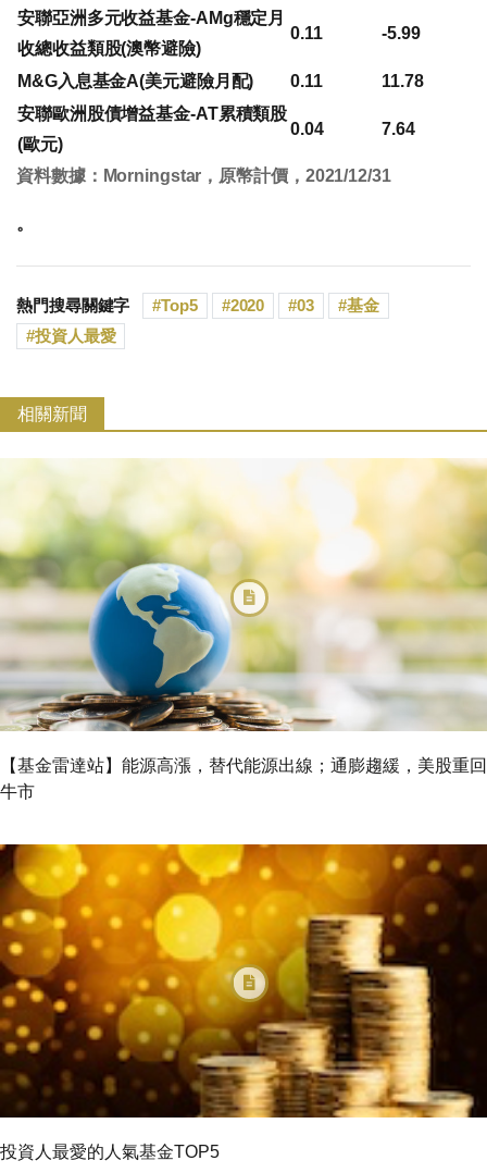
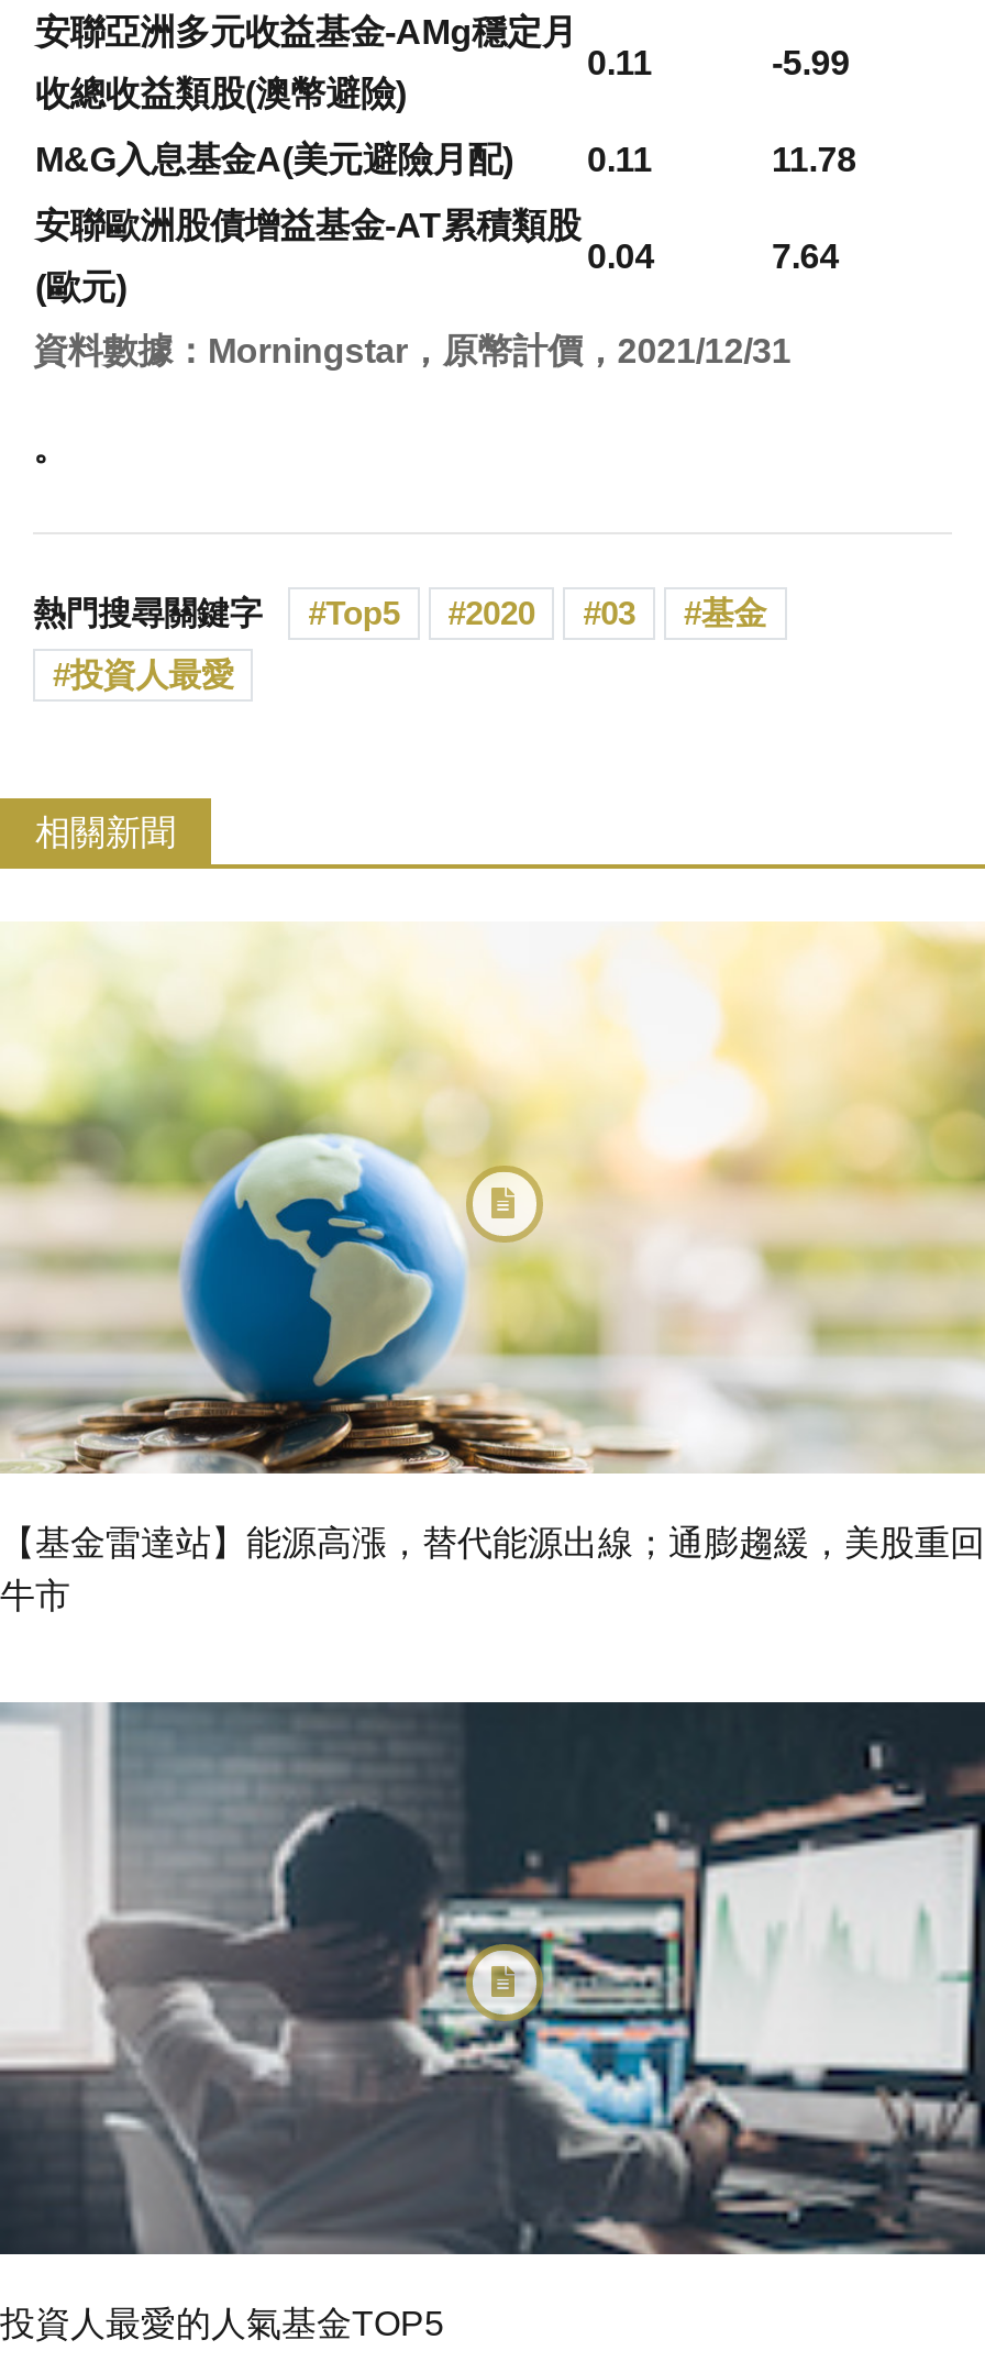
- [image]
+ [image]
